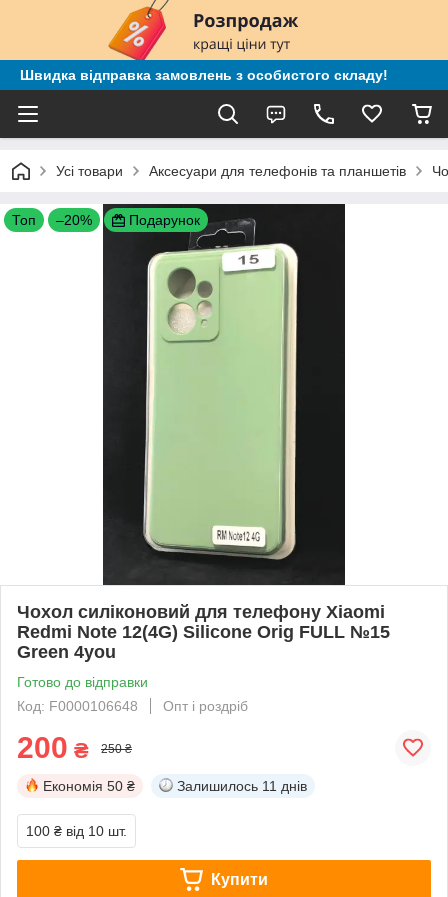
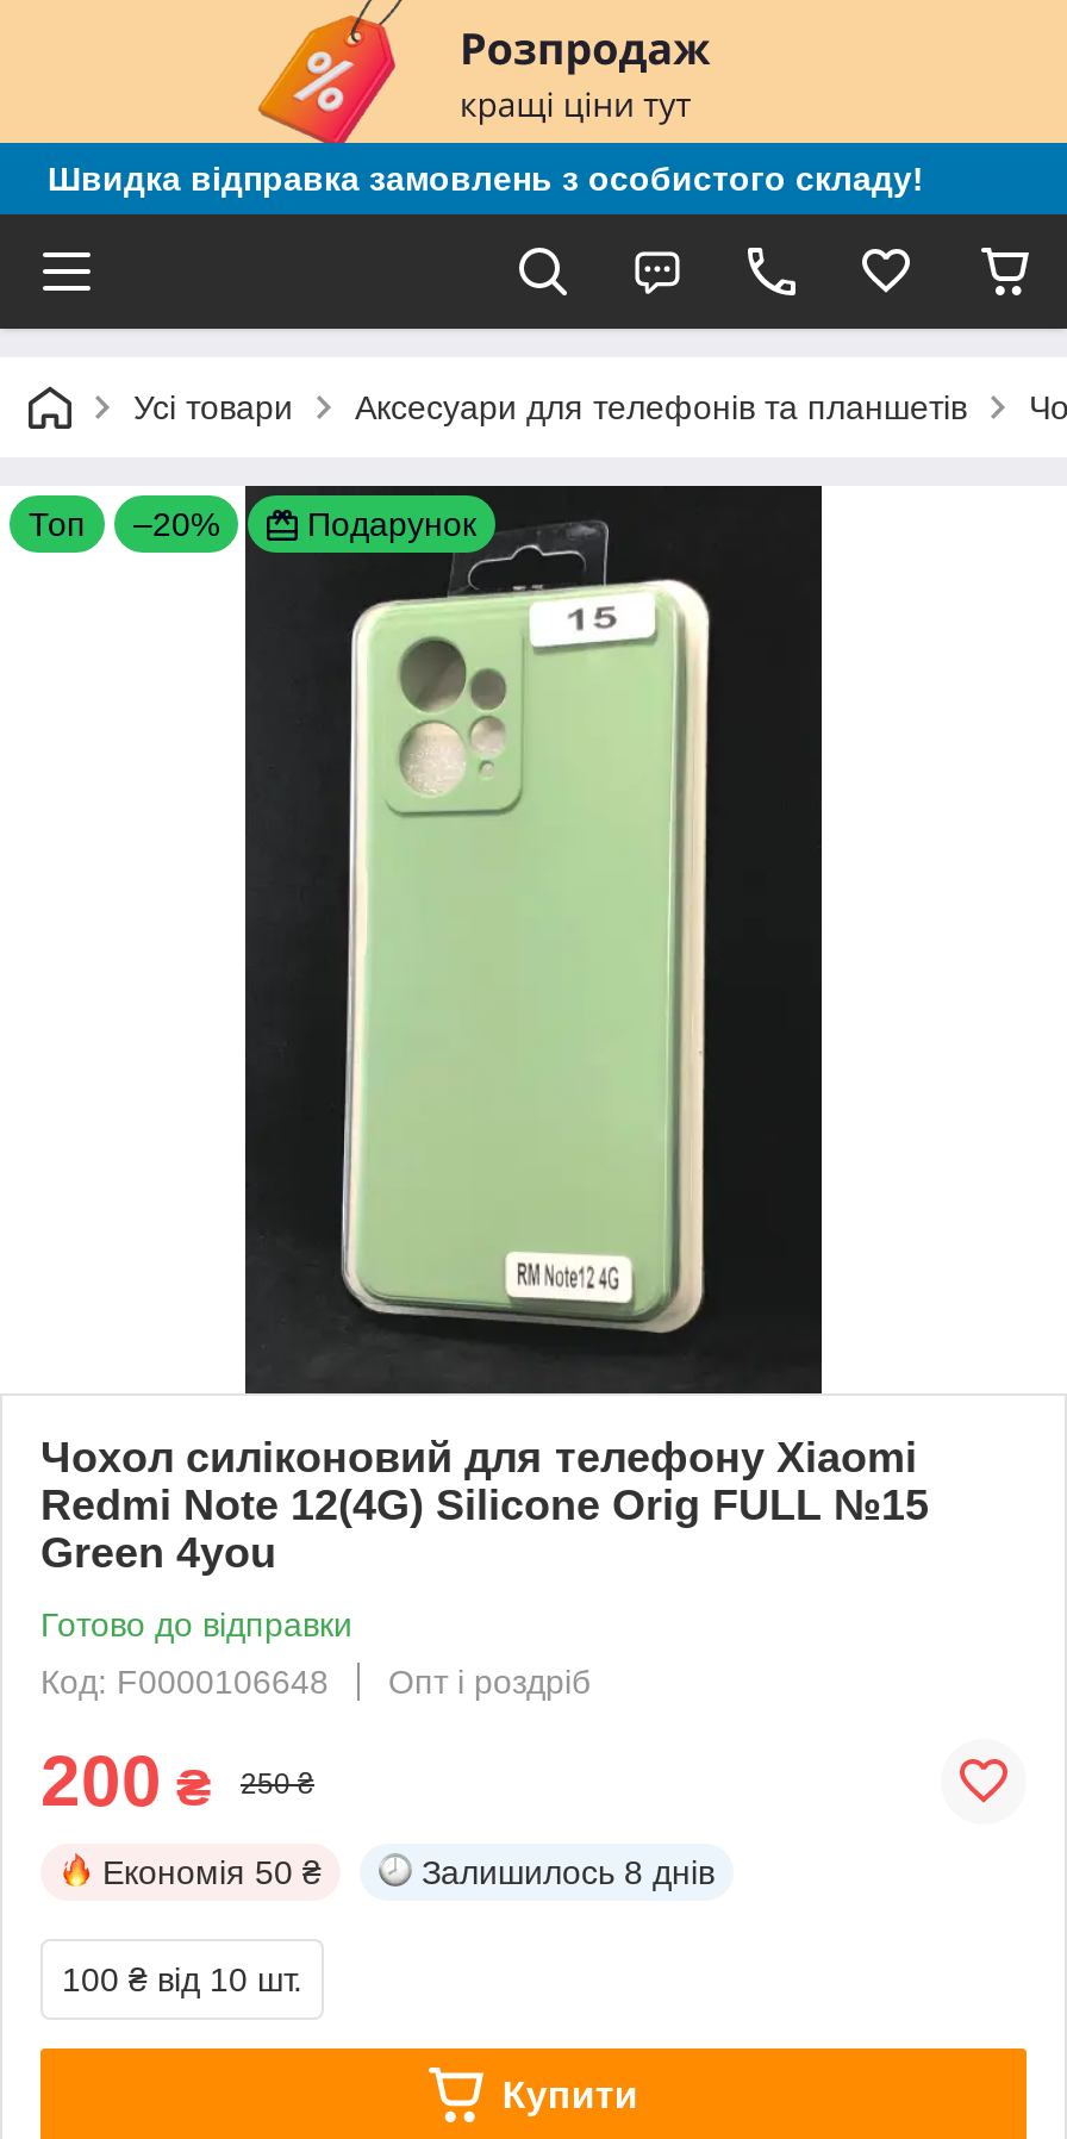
- Залишилось 11 днів
+ Залишилось 8 днів
